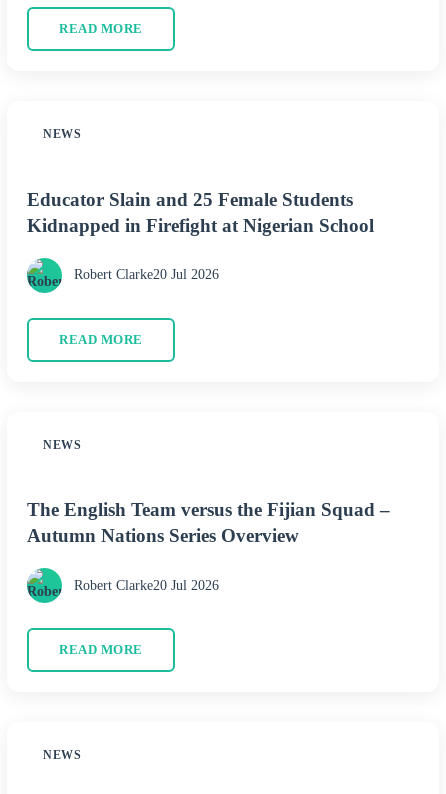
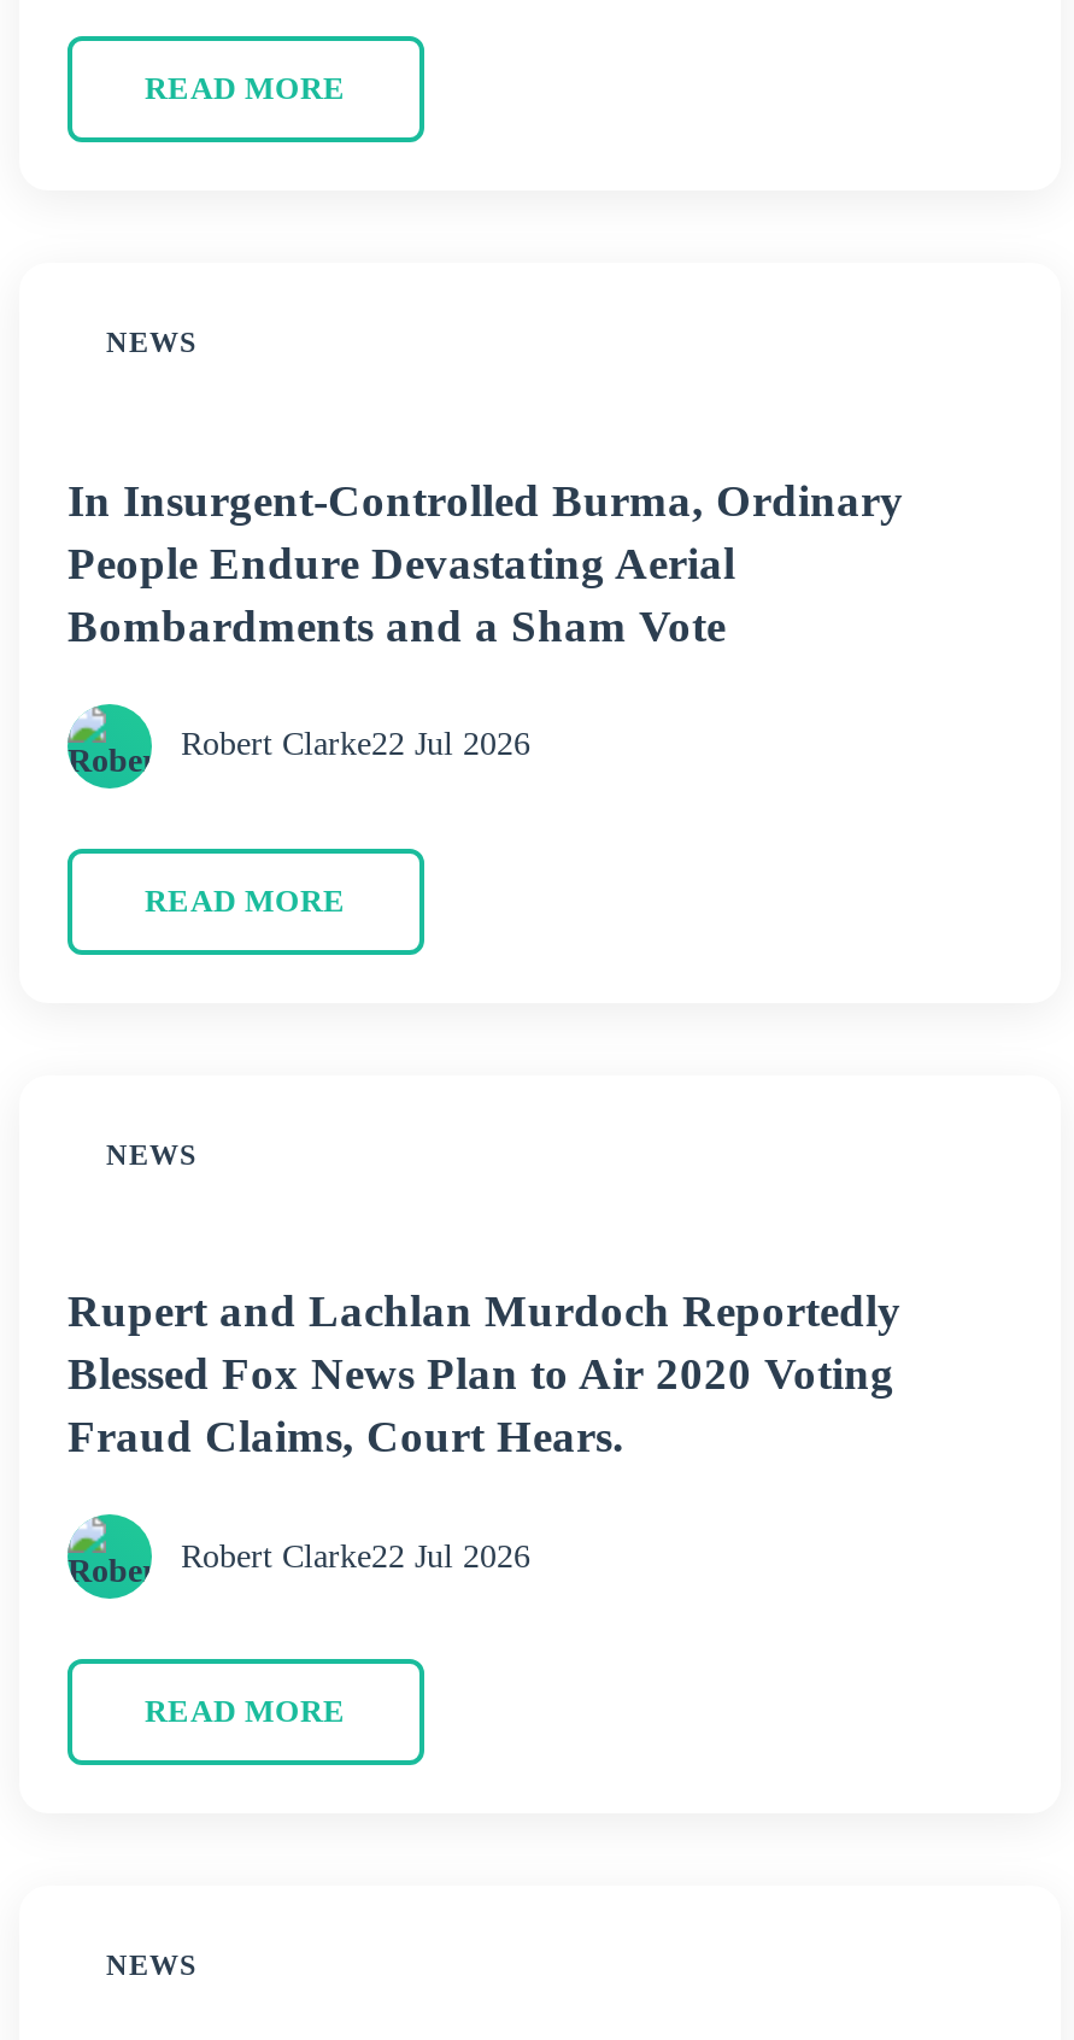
- Educator Slain and 25 Female Students
- Kidnapped in Firefight at Nigerian School
+ In Insurgent-Controlled Burma, Ordinary
+ People Endure Devastating Aerial
+ Bombardments and a Sham Vote

- Robert Clarke20 Jul 2026
+ Robert Clarke22 Jul 2026

- The English Team versus the Fijian Squad –
- Autumn Nations Series Overview
+ Rupert and Lachlan Murdoch Reportedly
+ Blessed Fox News Plan to Air 2020 Voting
+ Fraud Claims, Court Hears.

- Robert Clarke20 Jul 2026
+ Robert Clarke22 Jul 2026
